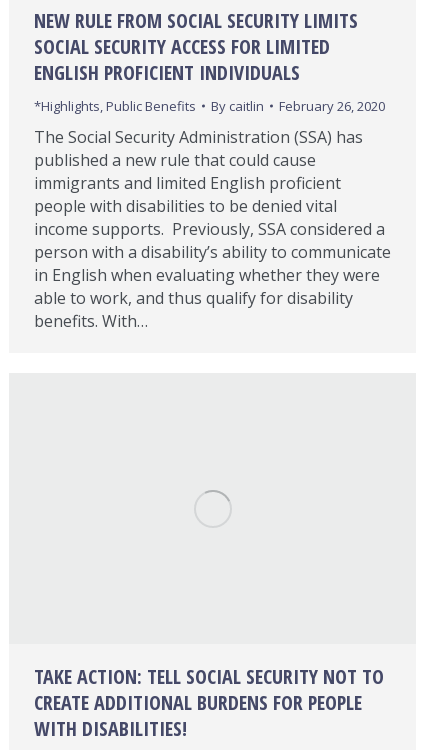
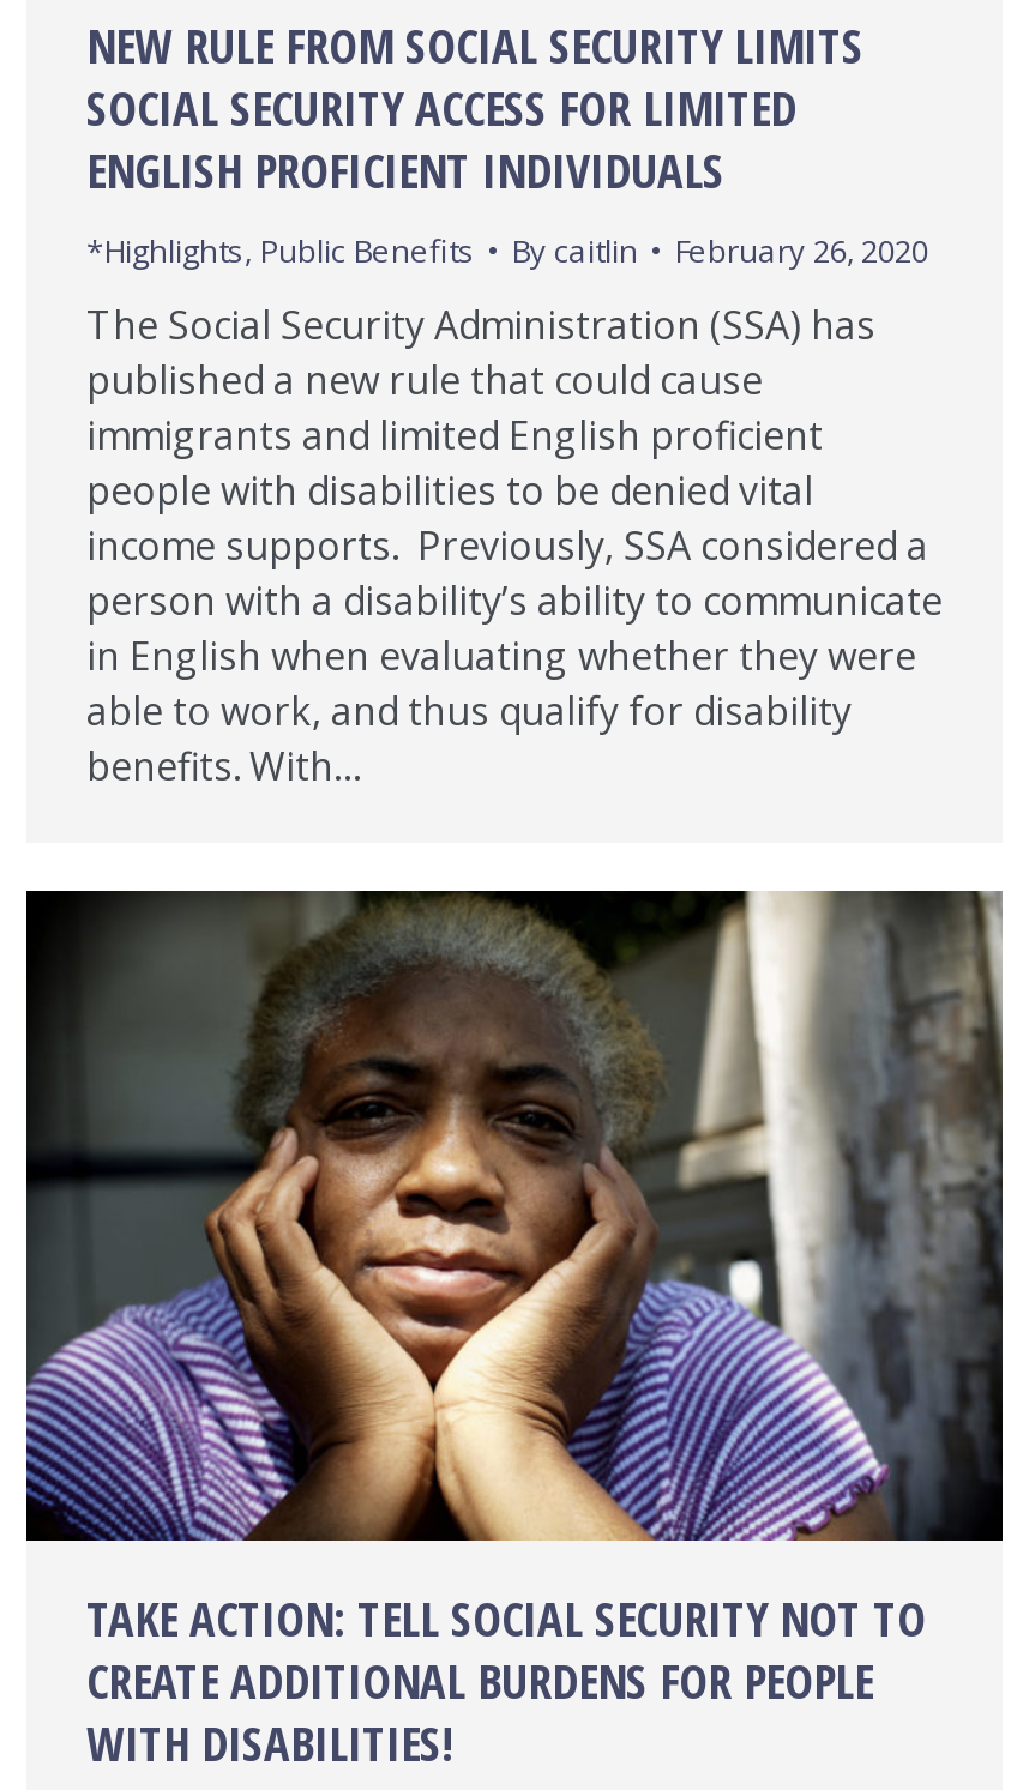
+ [image]
